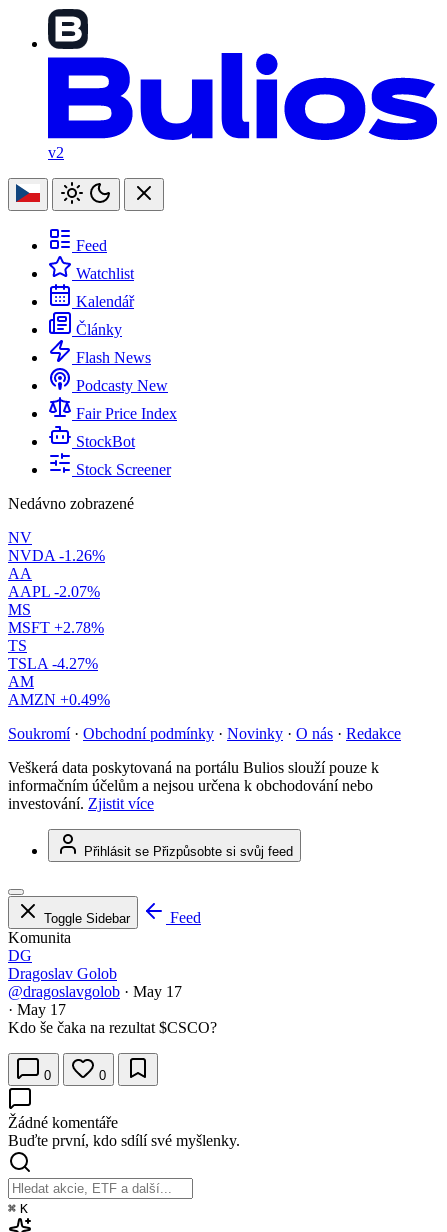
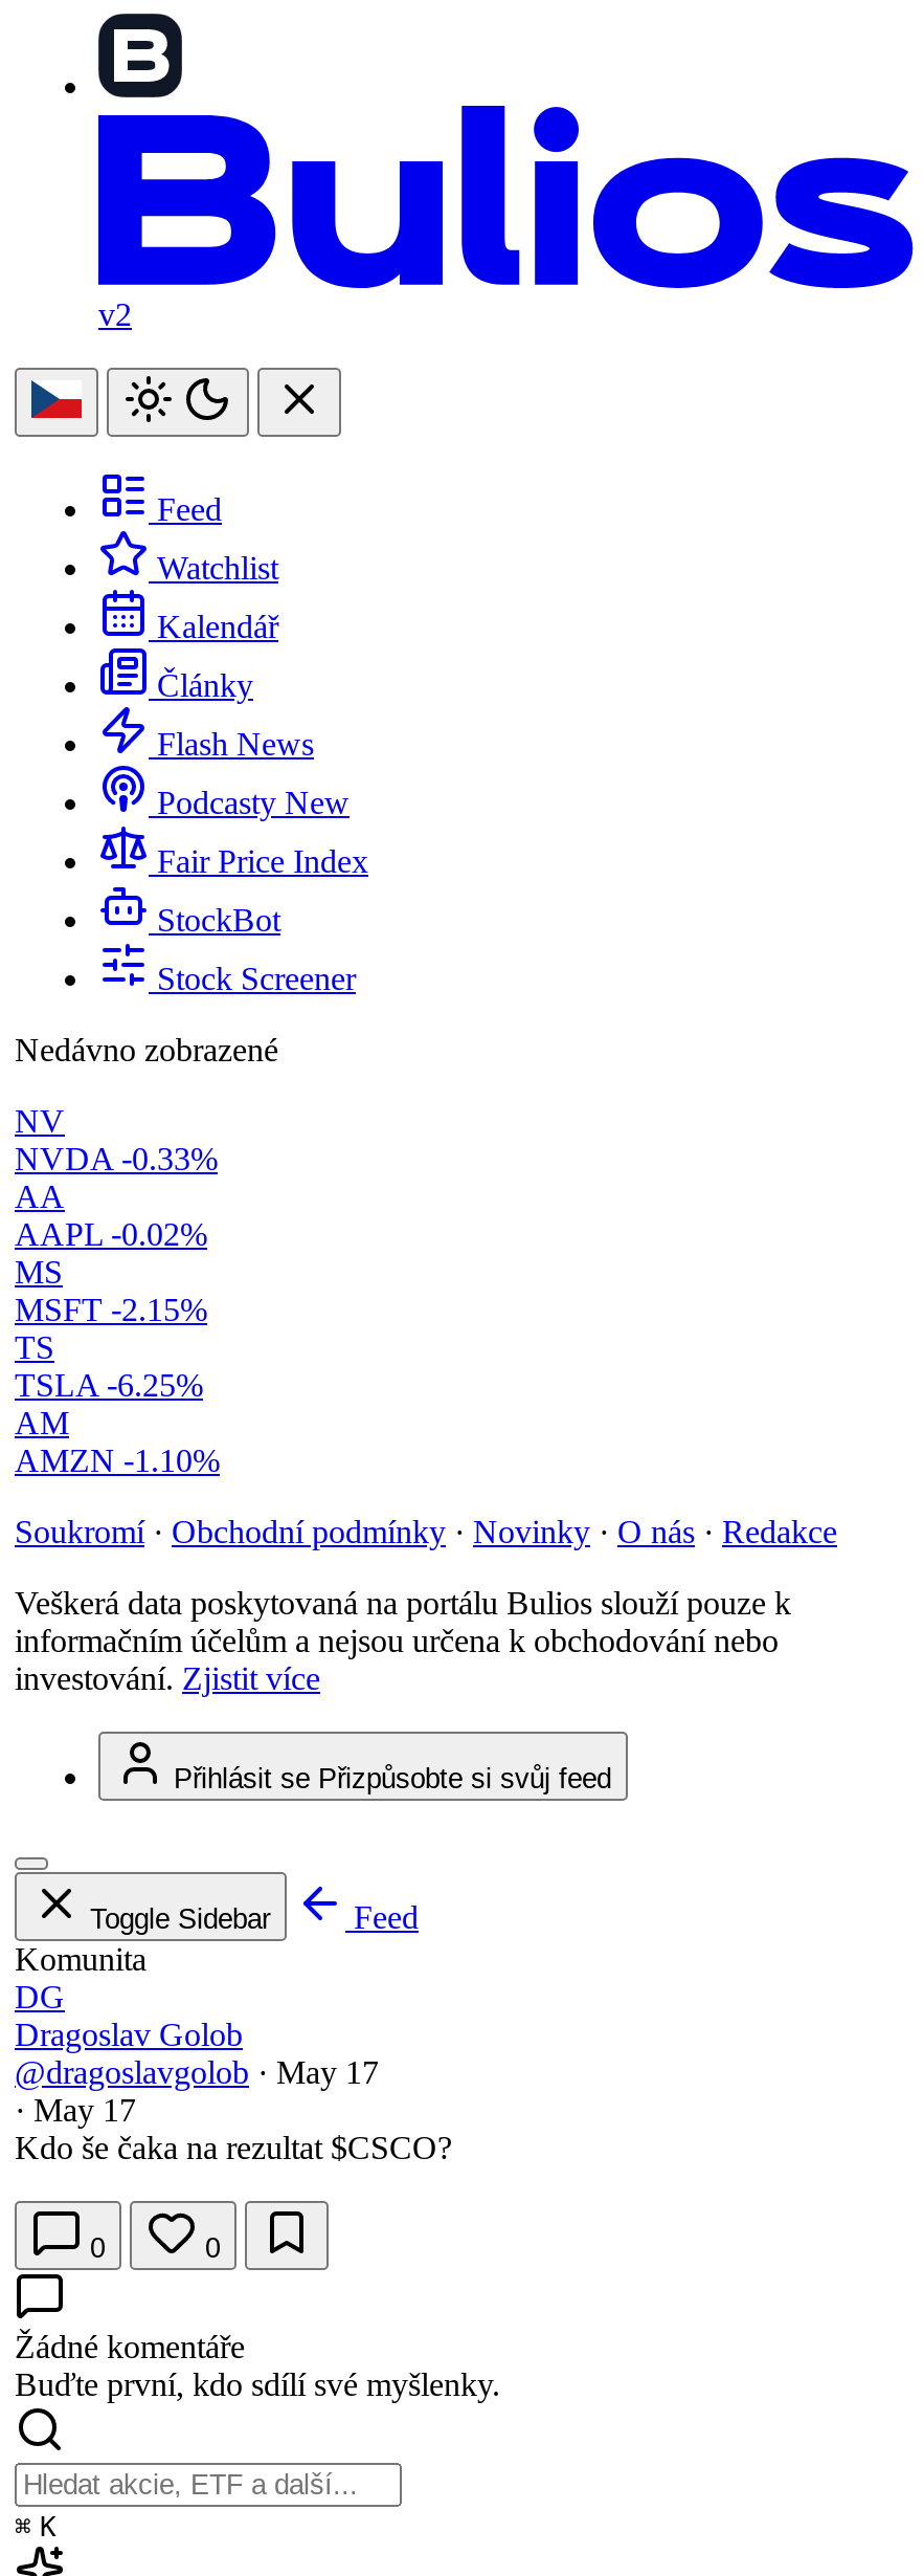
- NVDA -1.26%
+ NVDA -0.33%

- AAPL -2.07%
+ AAPL -0.02%

- MSFT +2.78%
+ MSFT -2.15%

- TSLA -4.27%
+ TSLA -6.25%

- AMZN +0.49%
+ AMZN -1.10%
